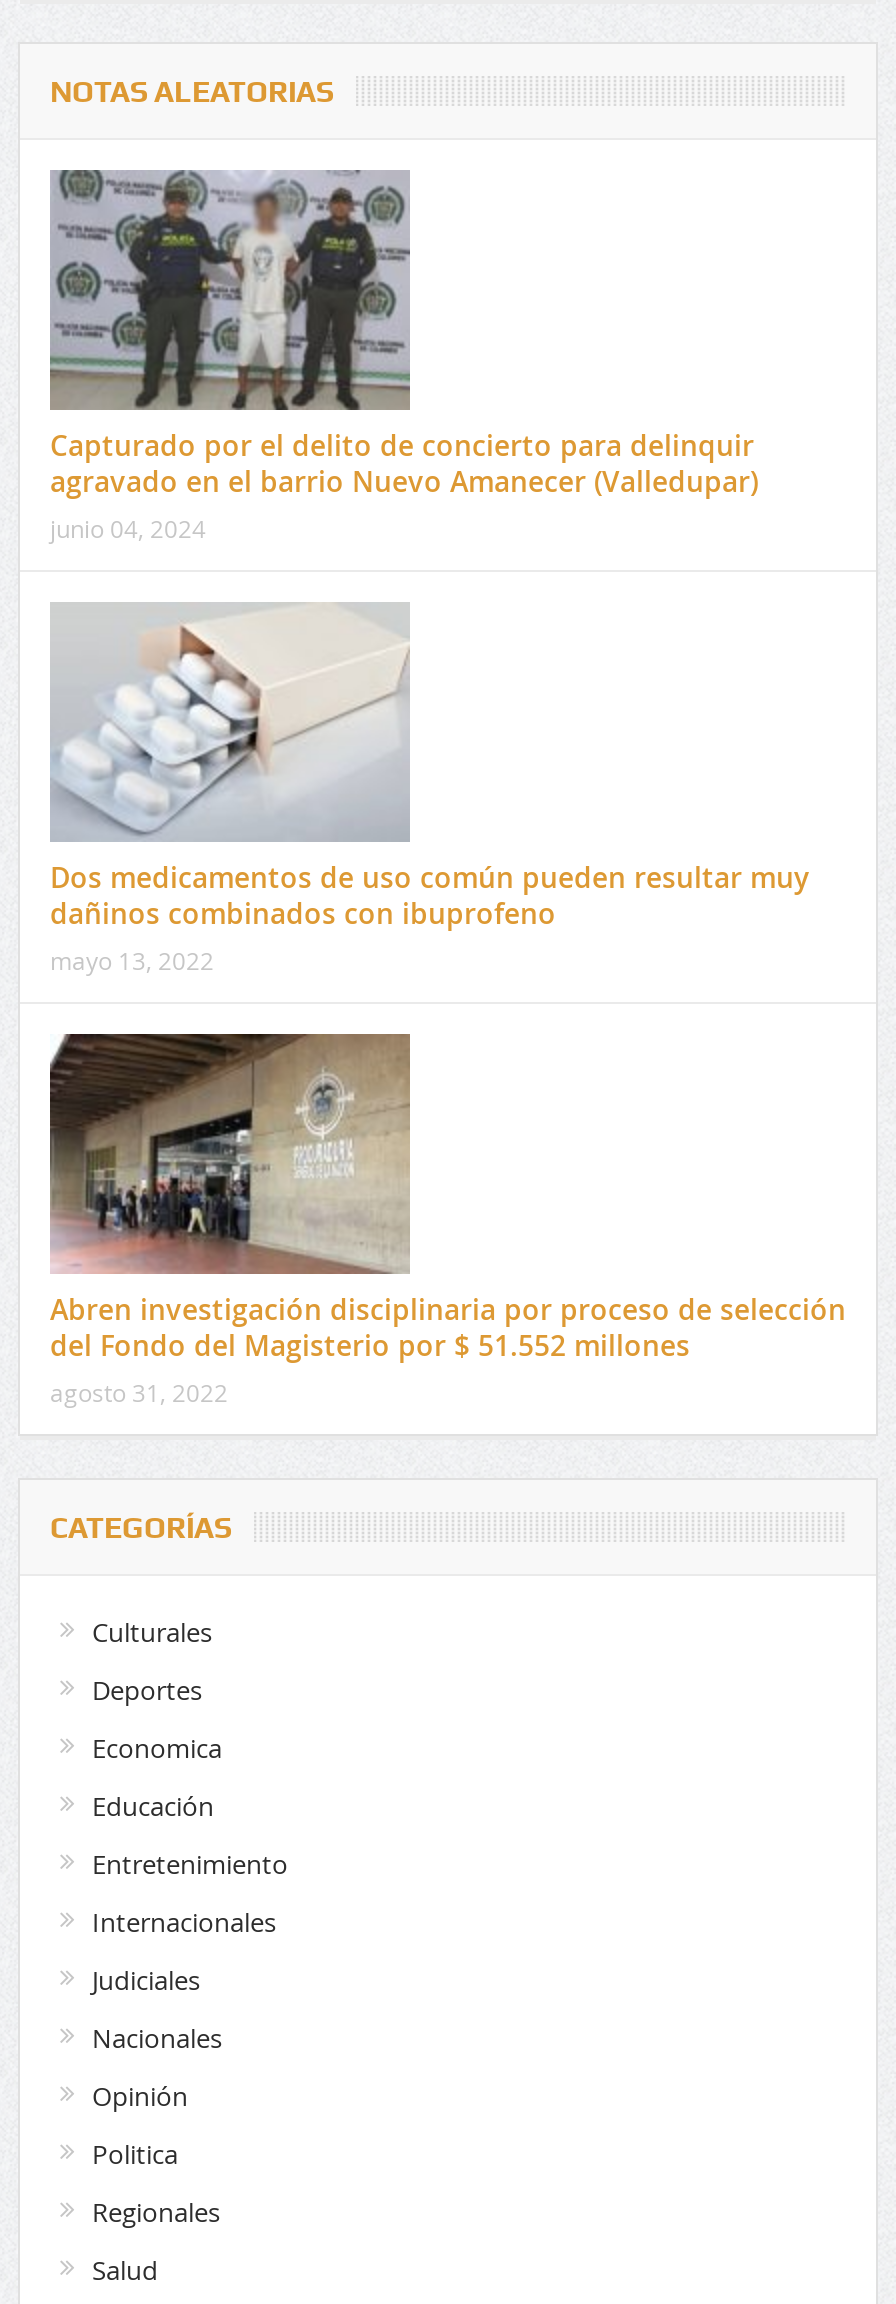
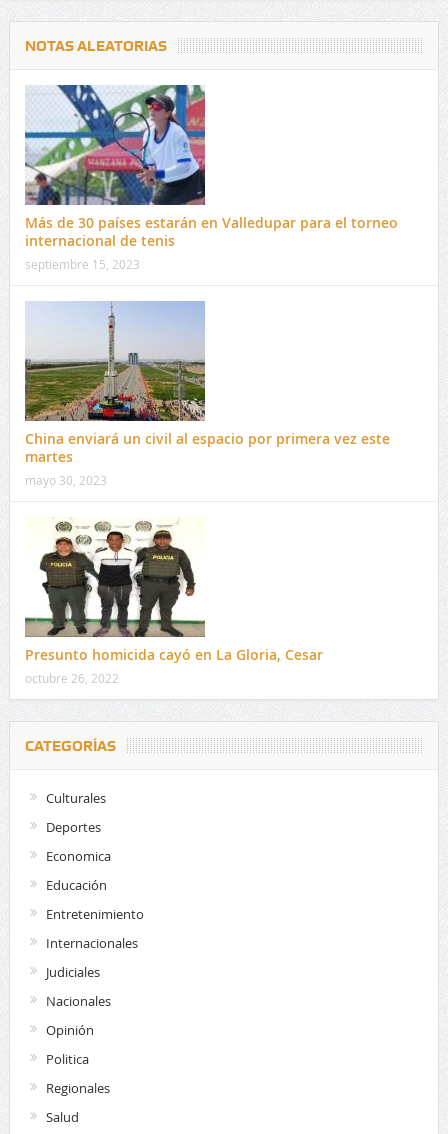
- [image]
- Capturado por el delito de concierto para delinquir
- agravado en el barrio Nuevo Amanecer (Valledupar)
- junio 04, 2024
+ [image]
+ Más de 30 países estarán en Valledupar para el torneo
+ internacional de tenis
+ septiembre 15, 2023

- [image]
- Dos medicamentos de uso común pueden resultar muy
- dañinos combinados con ibuprofeno
- mayo 13, 2022
+ [image]
+ China enviará un civil al espacio por primera vez este
+ martes
+ mayo 30, 2023

- [image]
- Abren investigación disciplinaria por proceso de selección
- del Fondo del Magisterio por $ 51.552 millones
- agosto 31, 2022
+ [image]
+ Presunto homicida cayó en La Gloria, Cesar
+ octubre 26, 2022
